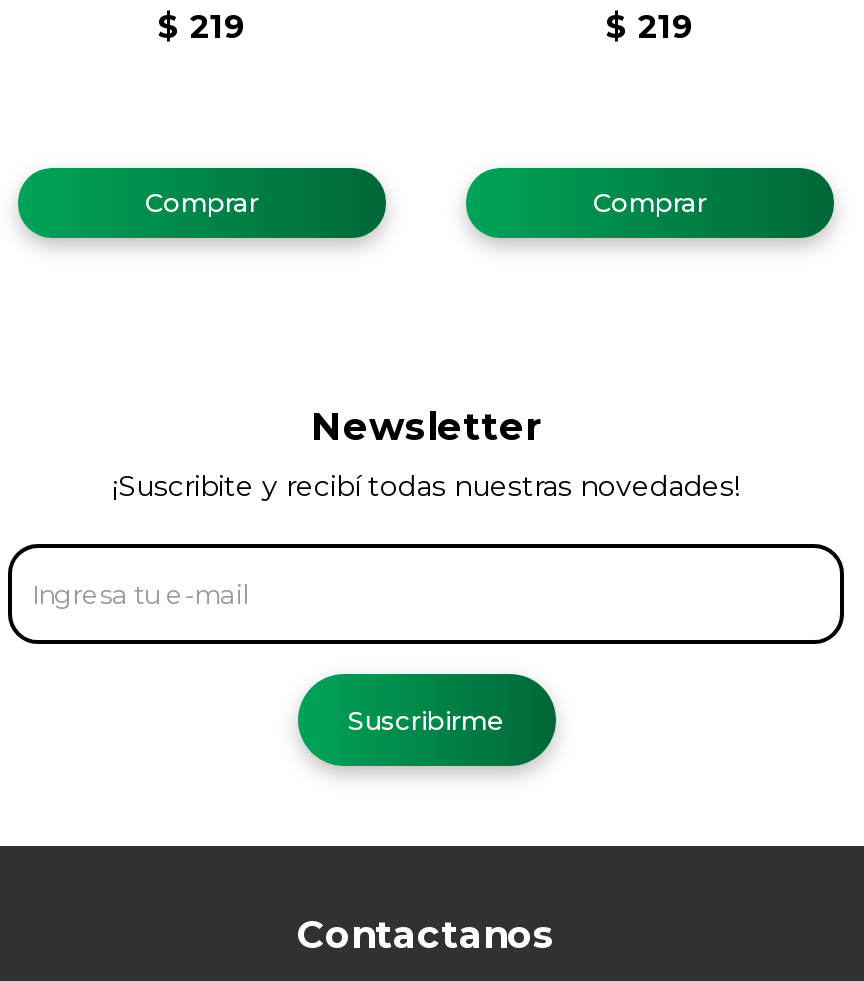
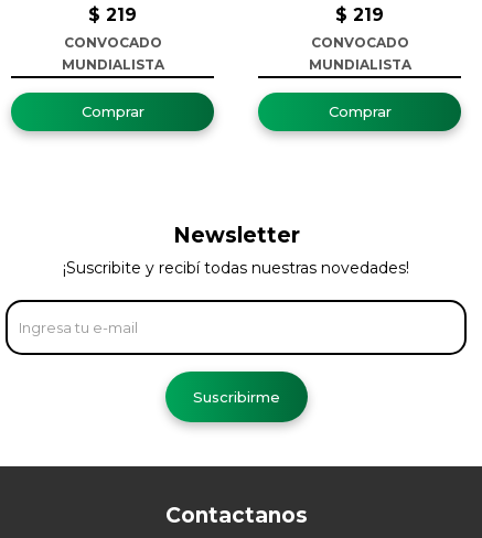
+ CONVOCADO
+ MUNDIALISTA

+ CONVOCADO
+ MUNDIALISTA
